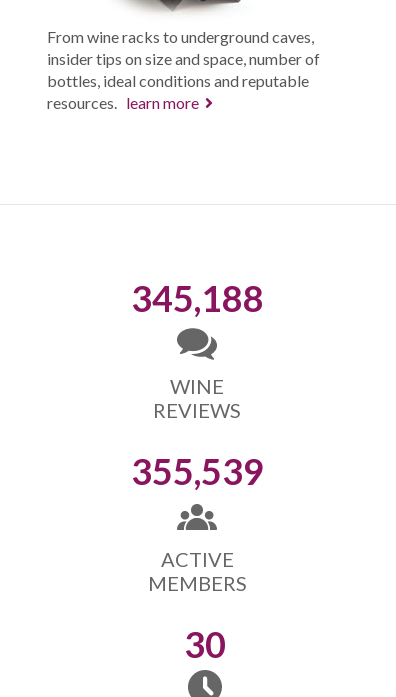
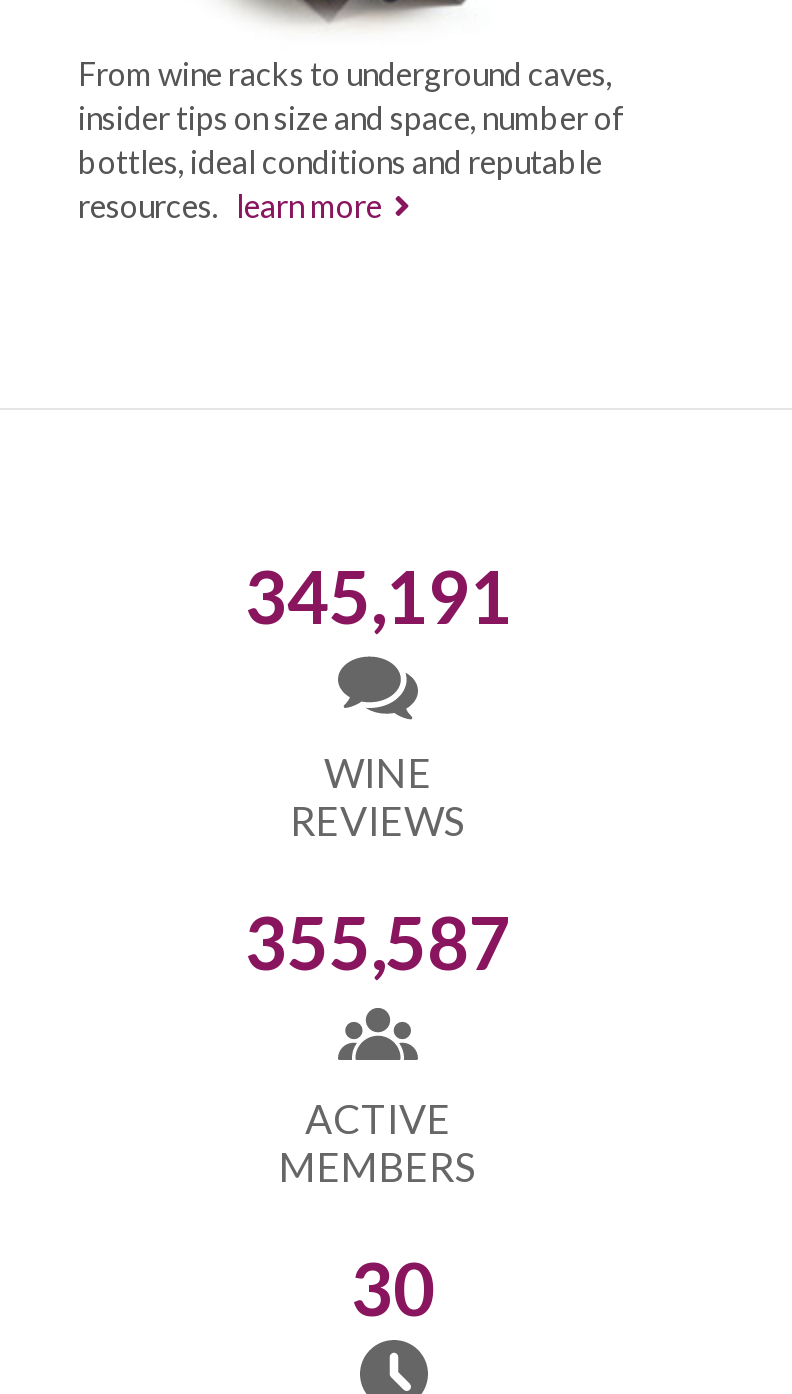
- 345,188
+ 345,191

- 355,539
+ 355,587
